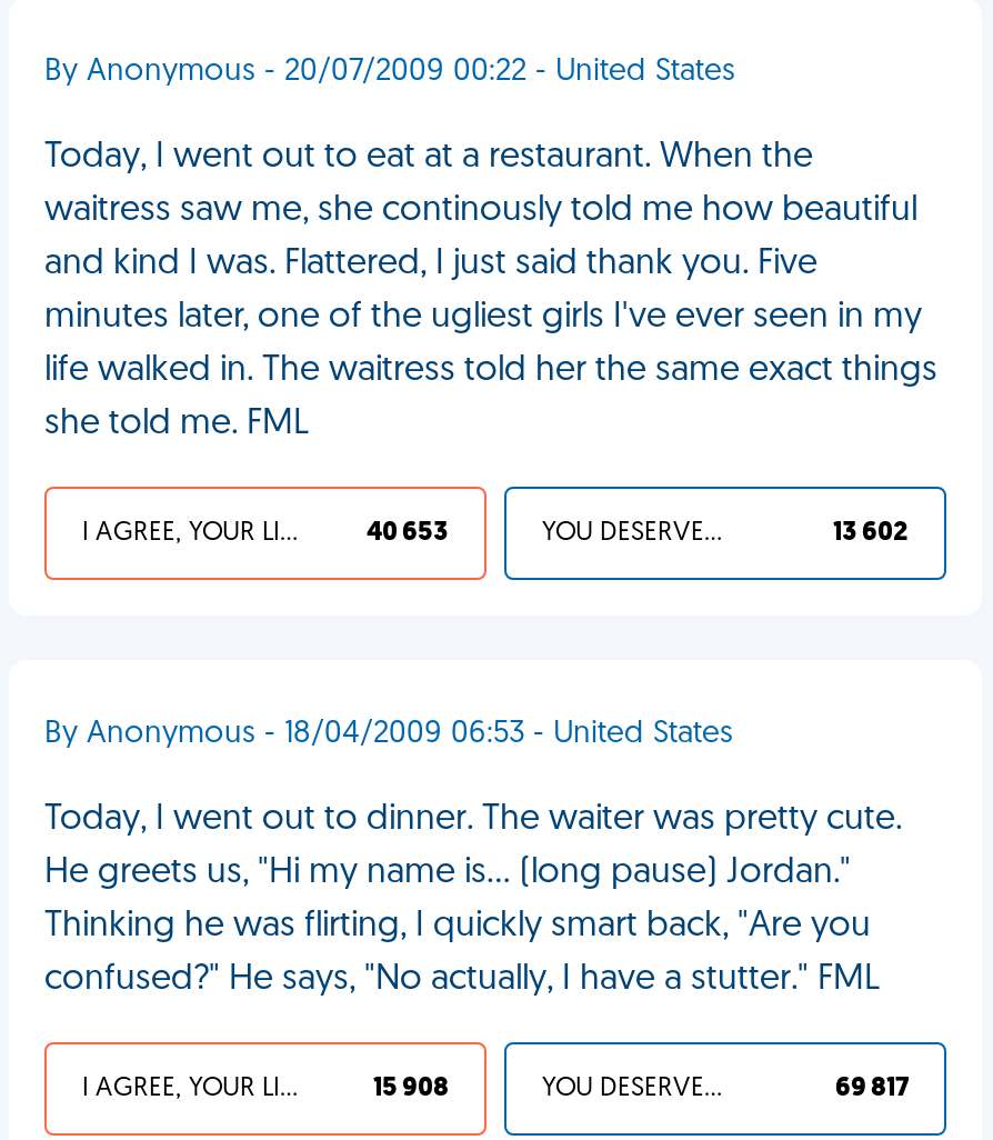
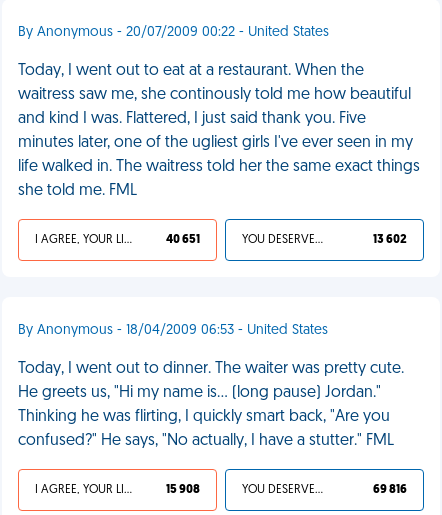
- 40 653
+ 40 651

- 69 817
+ 69 816
